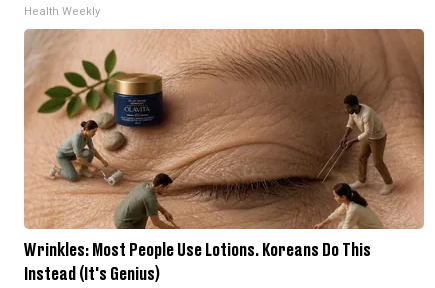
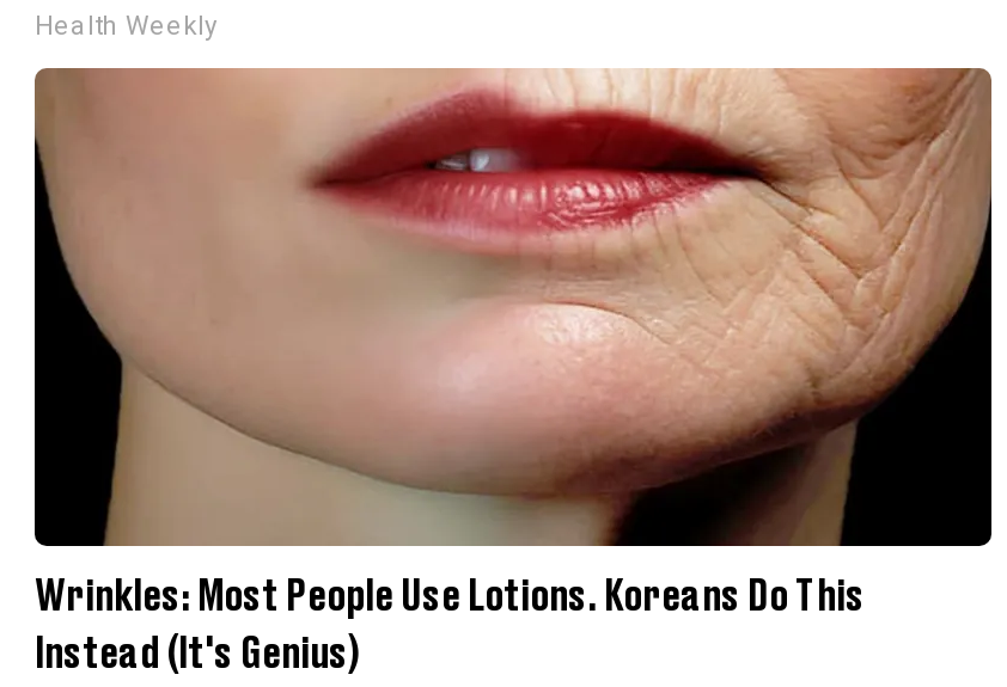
- [image]
+ [image]
